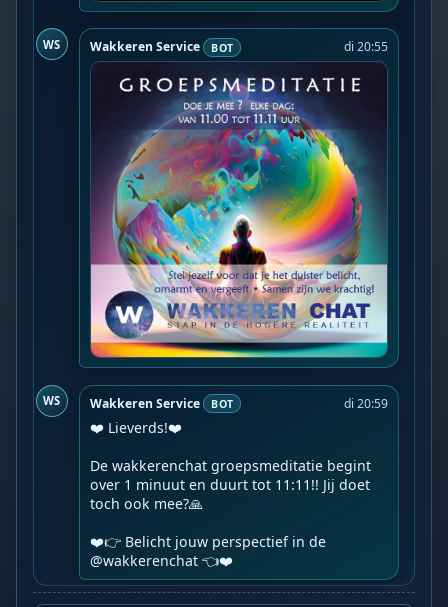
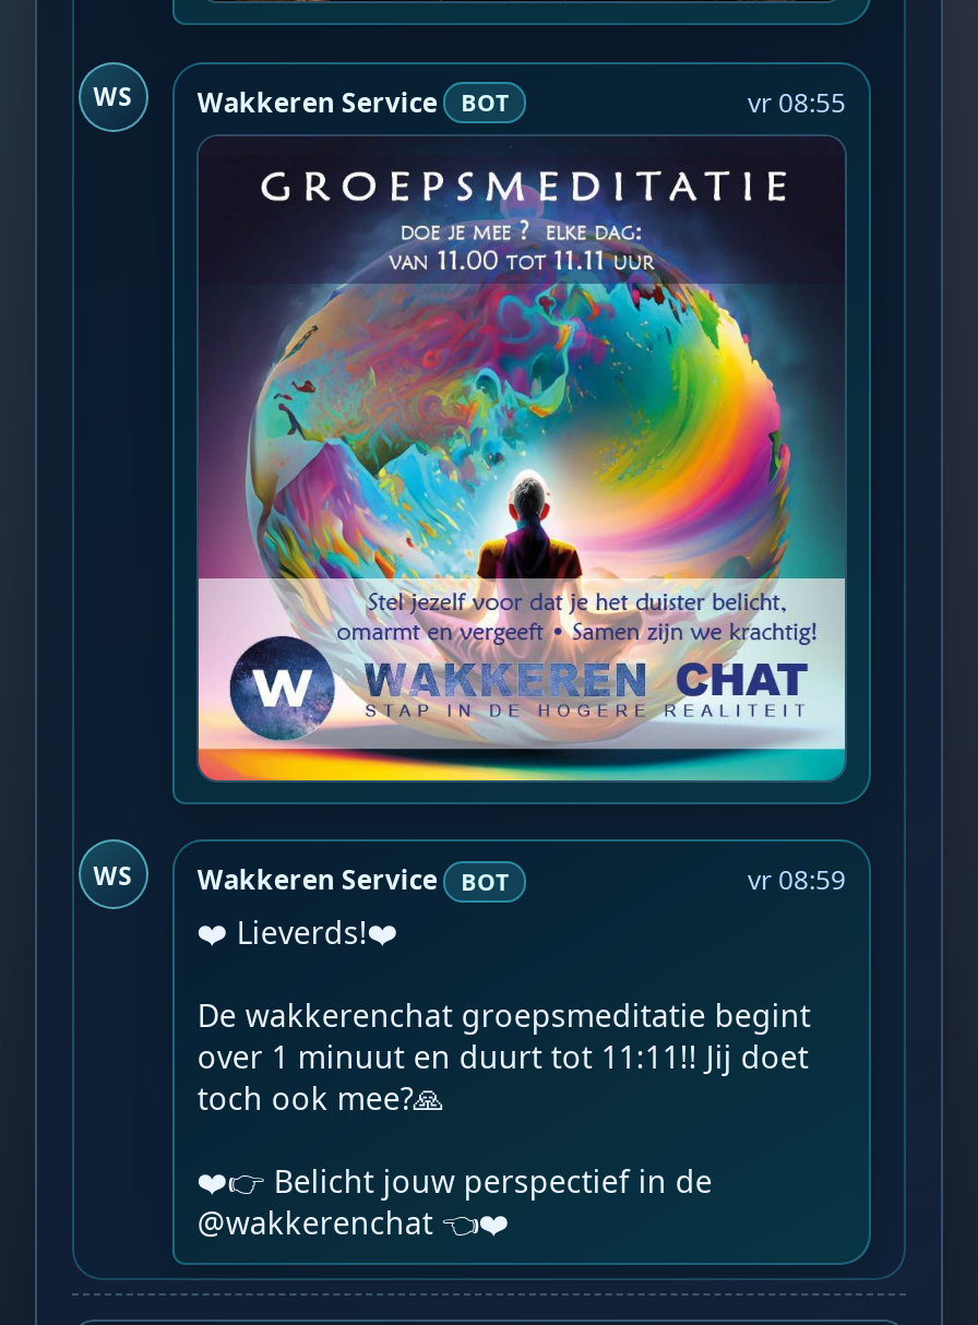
- di 20:55
+ vr 08:55

- di 20:59
+ vr 08:59
